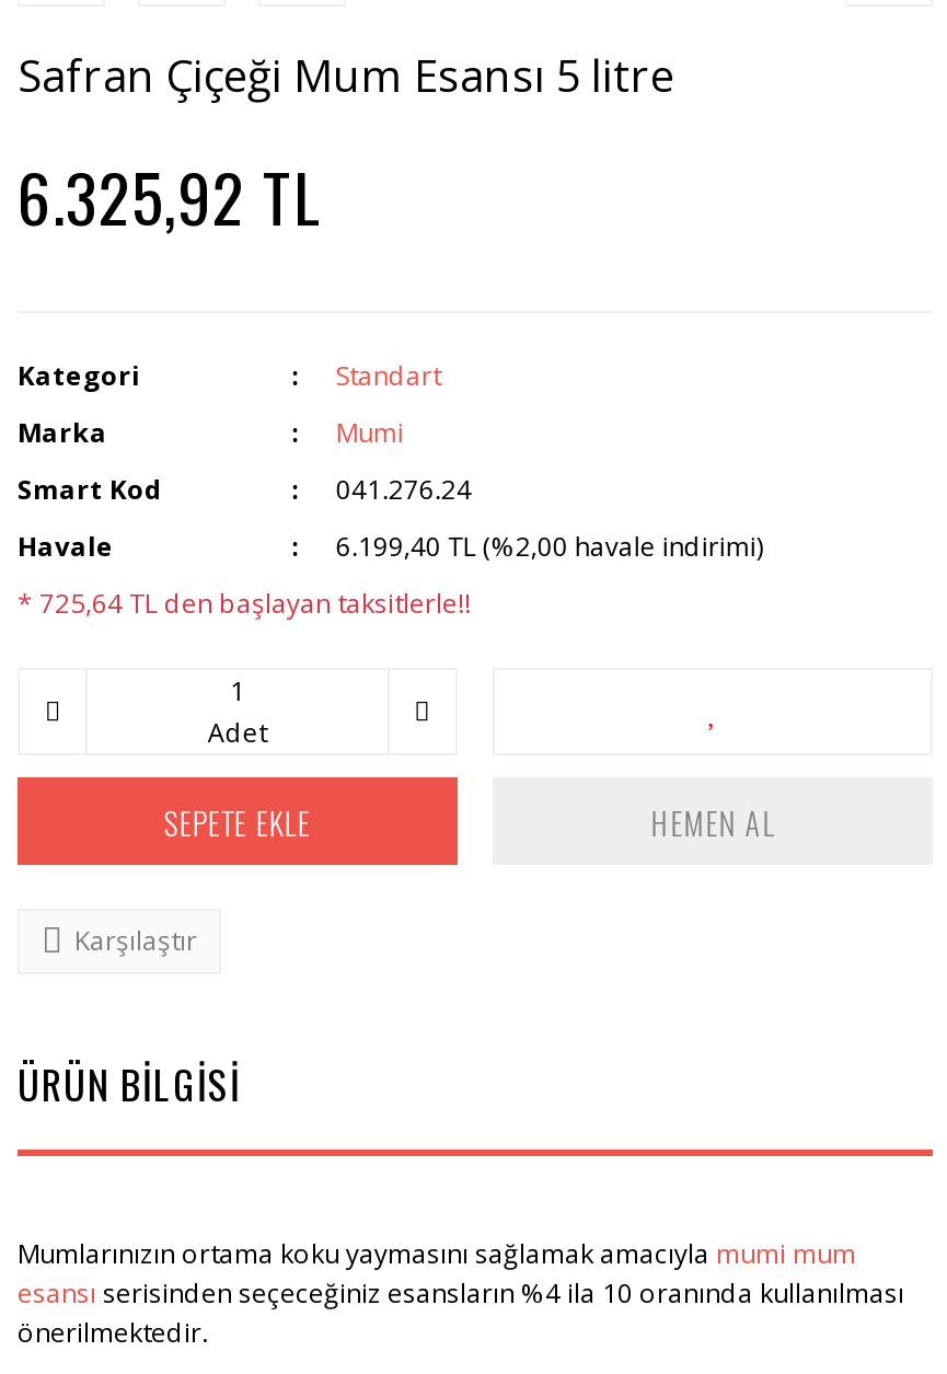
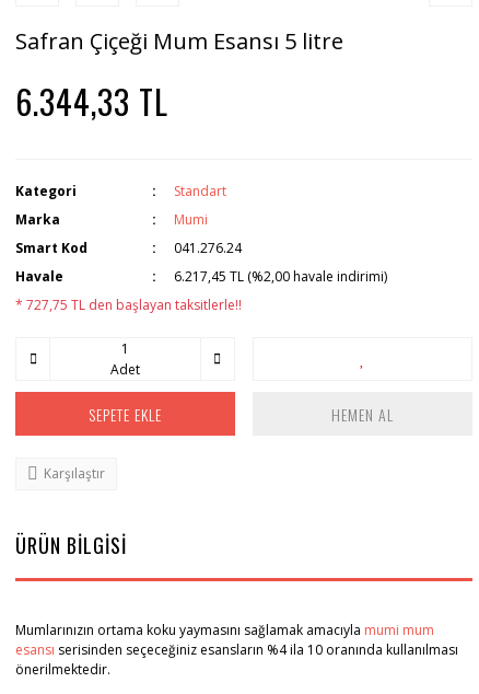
- 6.325,92 TL
+ 6.344,33 TL

- 6.199,40 TL (%2,00 havale indirimi)
+ 6.217,45 TL (%2,00 havale indirimi)

- * 725,64 TL den başlayan taksitlerle!!
+ * 727,75 TL den başlayan taksitlerle!!
